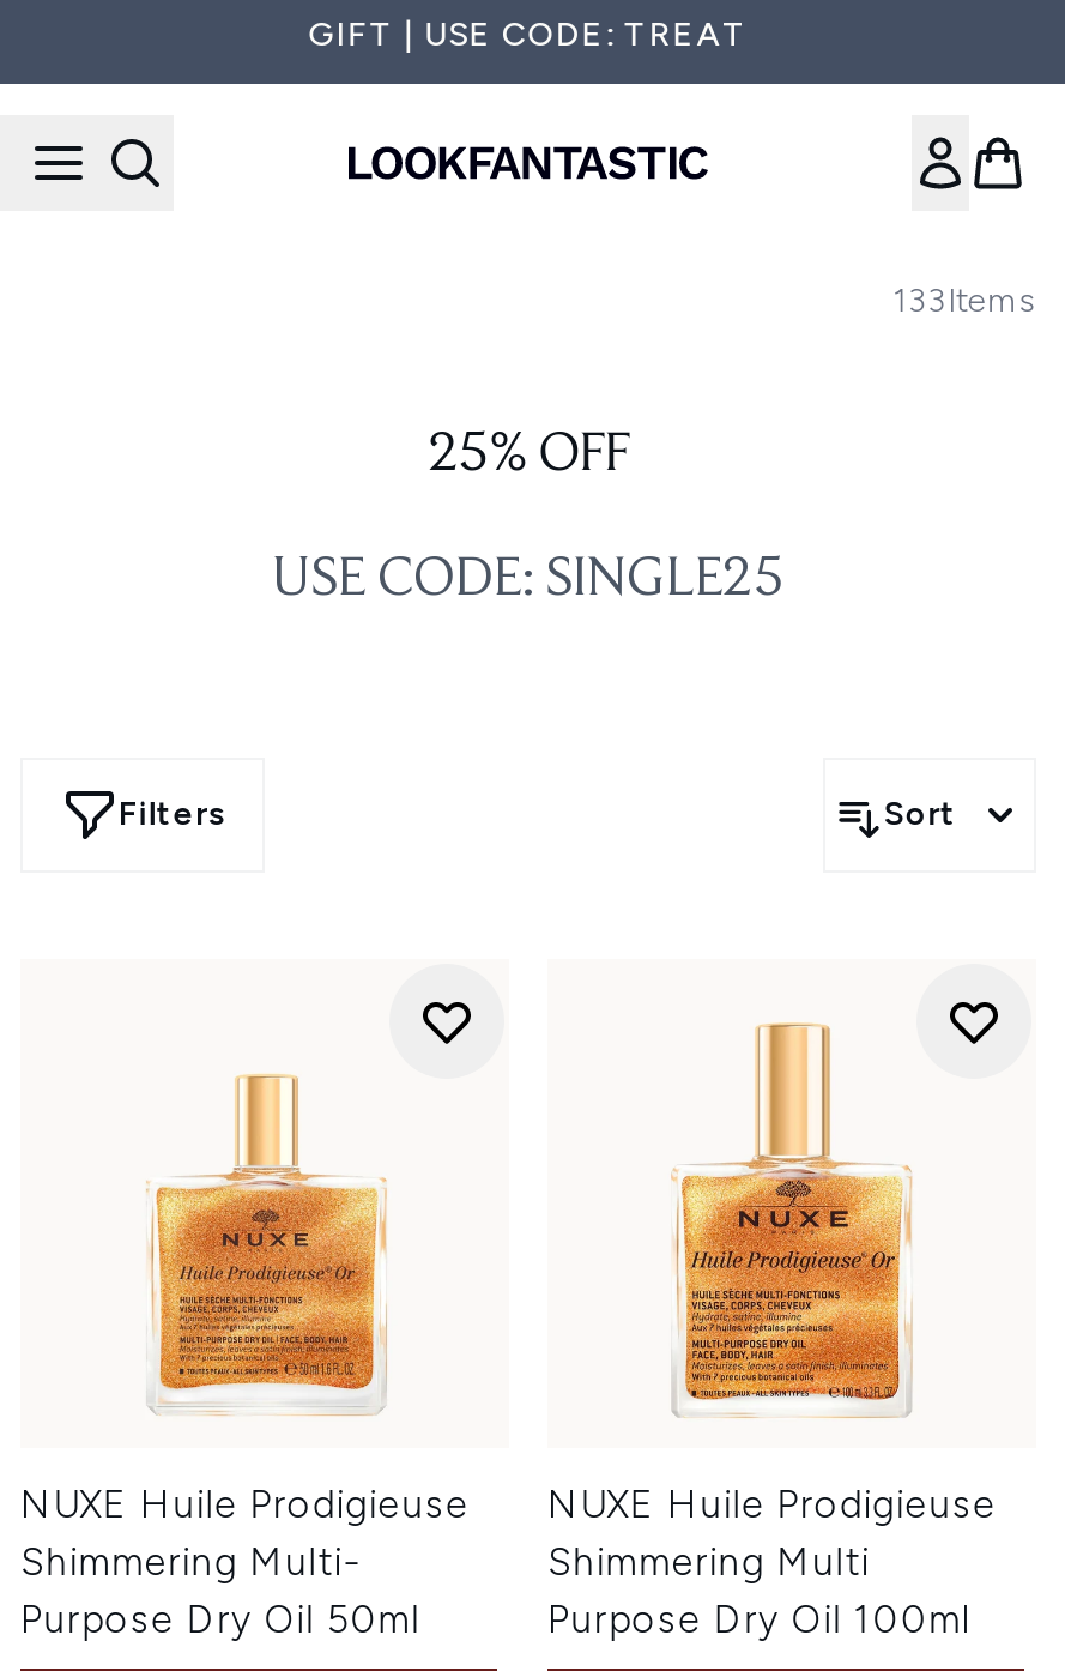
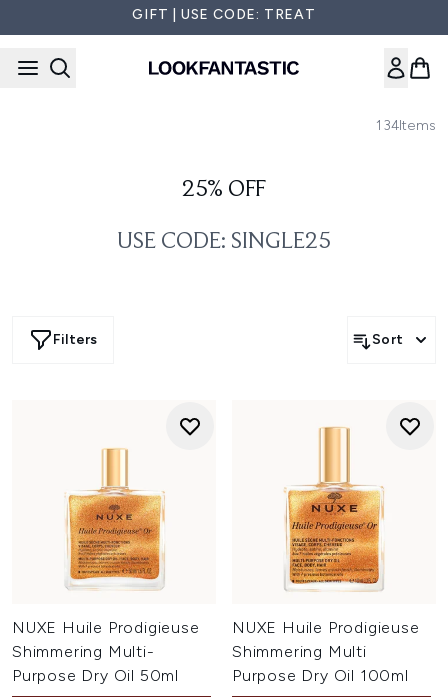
- 133 Items
+ 134 Items
